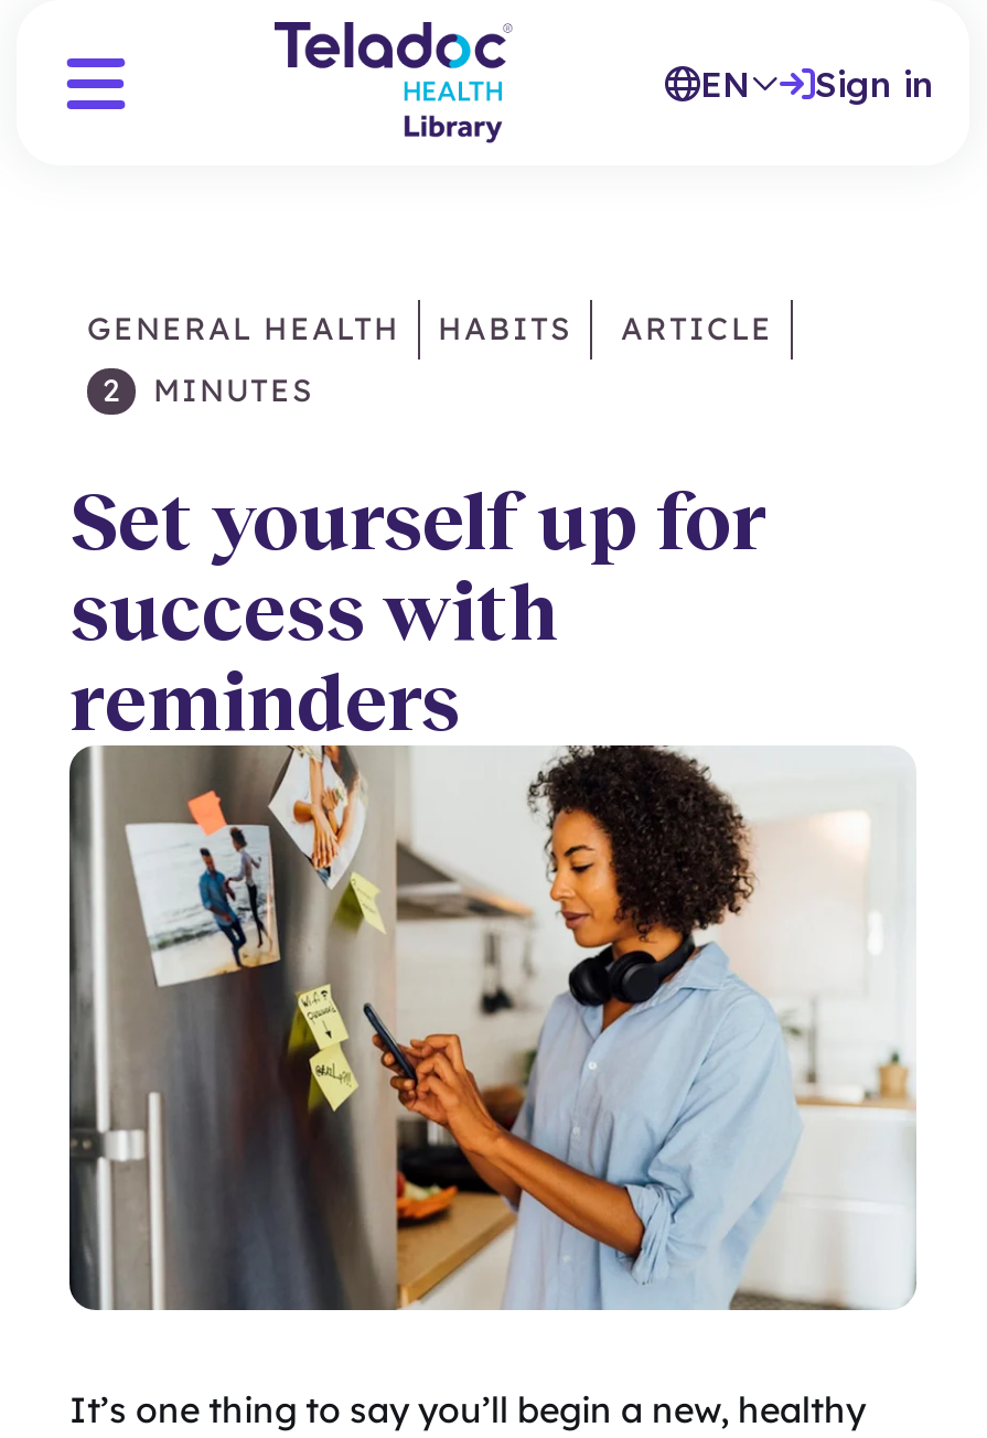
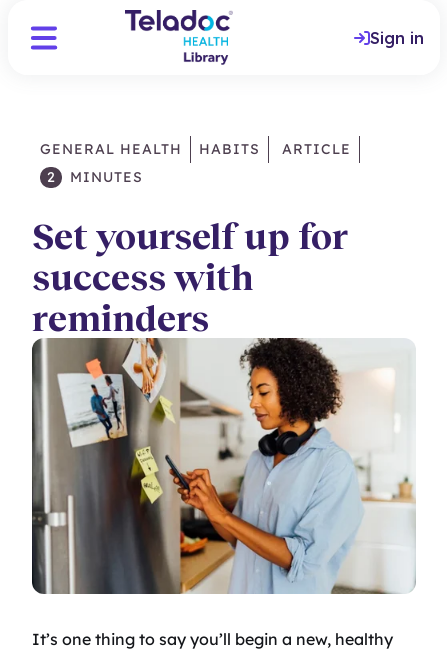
- EN
